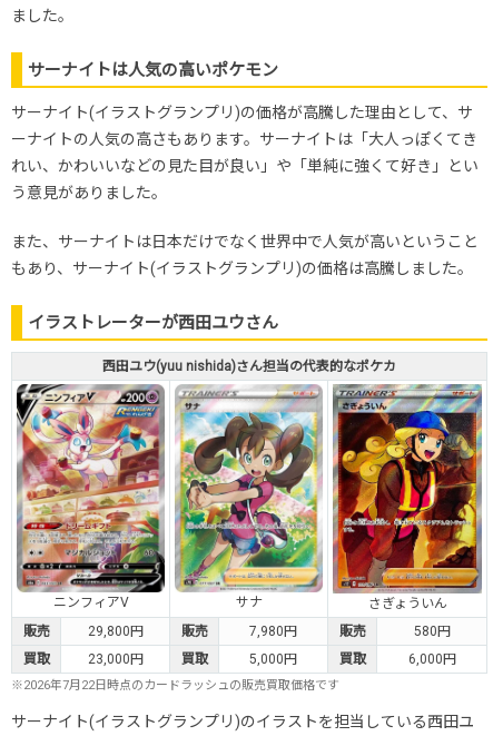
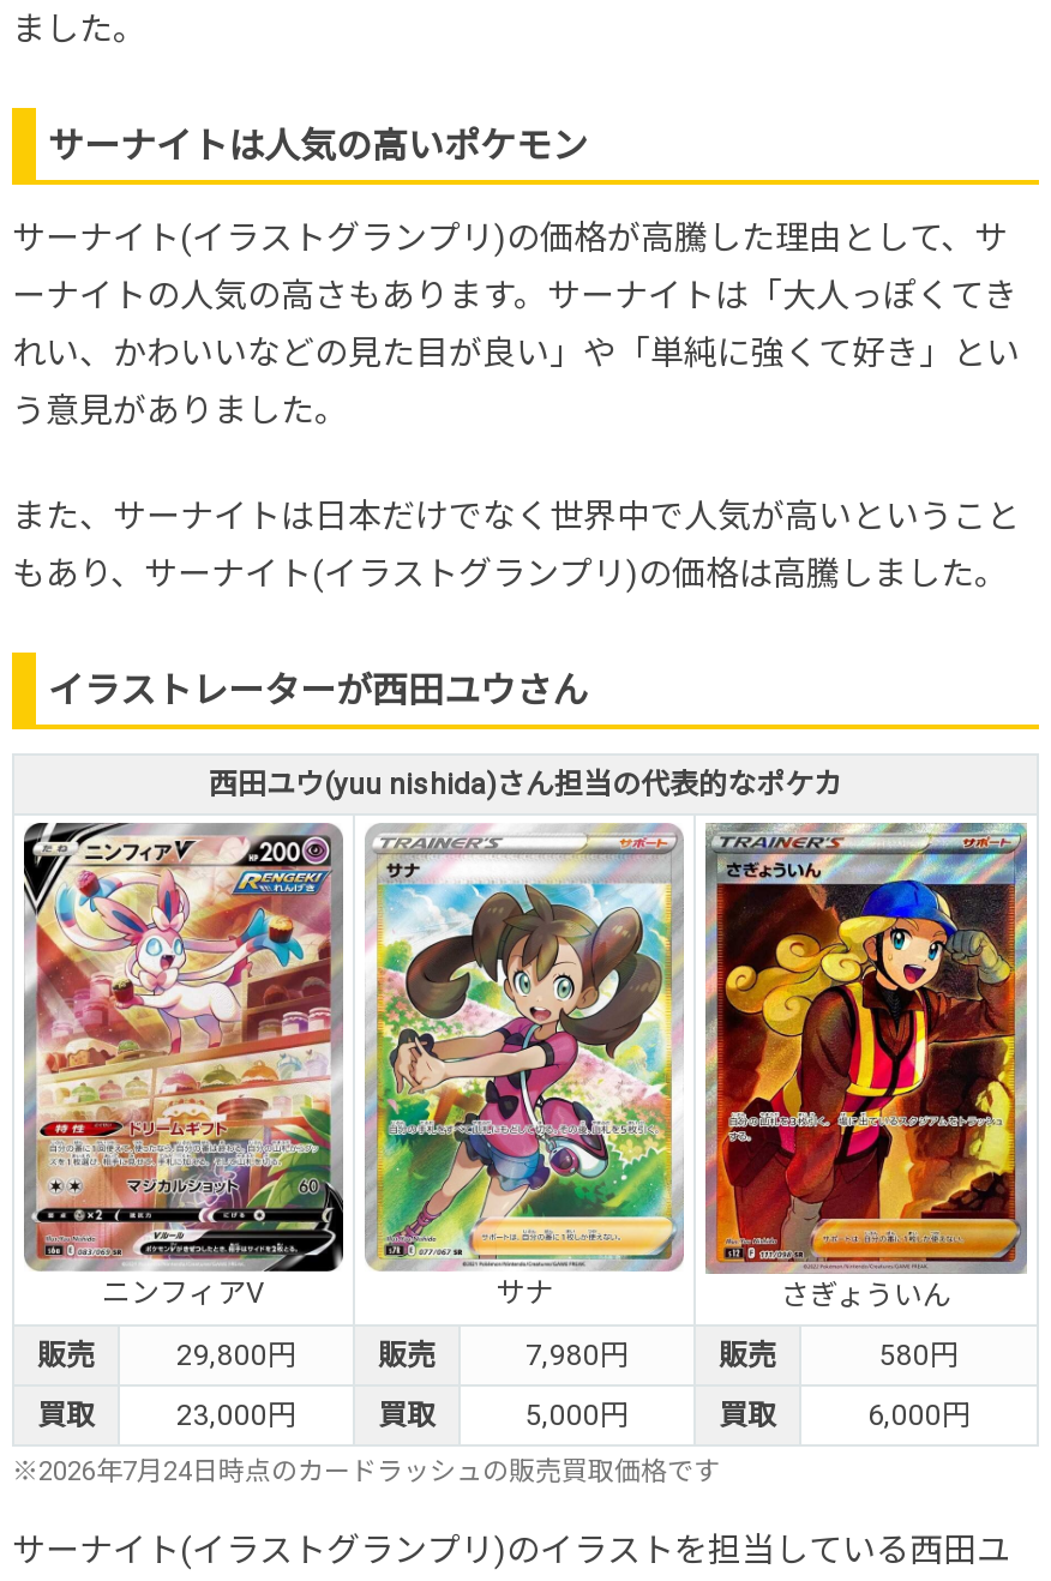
- ※2026年7月22日時点のカードラッシュの販売買取価格です
+ ※2026年7月24日時点のカードラッシュの販売買取価格です
